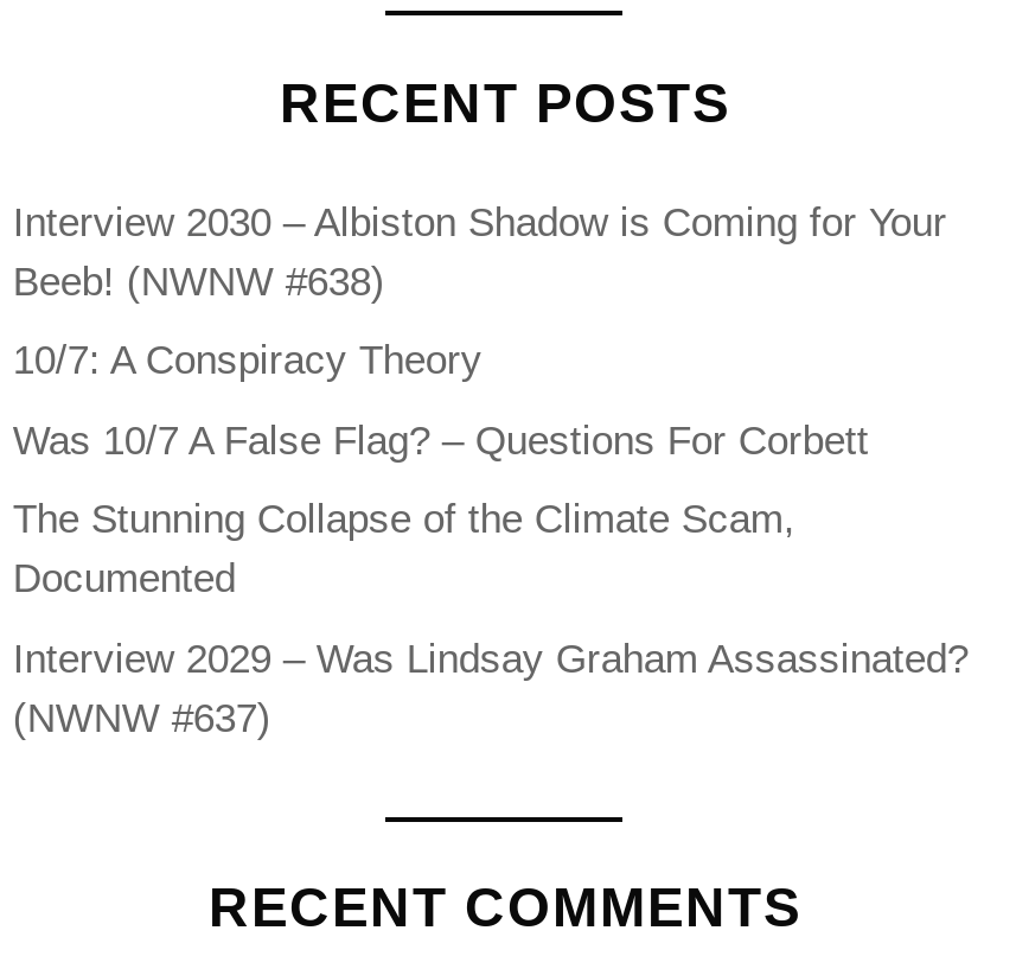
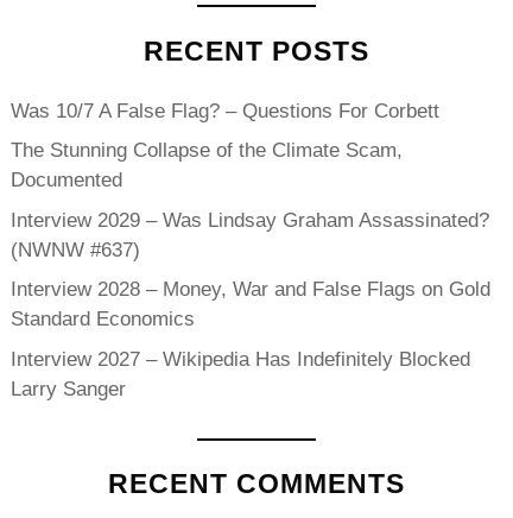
- Interview 2030 – Albiston Shadow is Coming for Your
- Beeb! (NWNW #638)
- 10/7: A Conspiracy Theory

moved up: Was 10/7 A False Flag? – Questions For Corbett | The Stunning Collapse of the Climate Scam, | Documented | Interview 2029 – Was Lindsay Graham Assassinated? | (NWNW #637)

+ Interview 2028 – Money, War and False Flags on Gold
+ Standard Economics
+ Interview 2027 – Wikipedia Has Indefinitely Blocked
+ Larry Sanger
